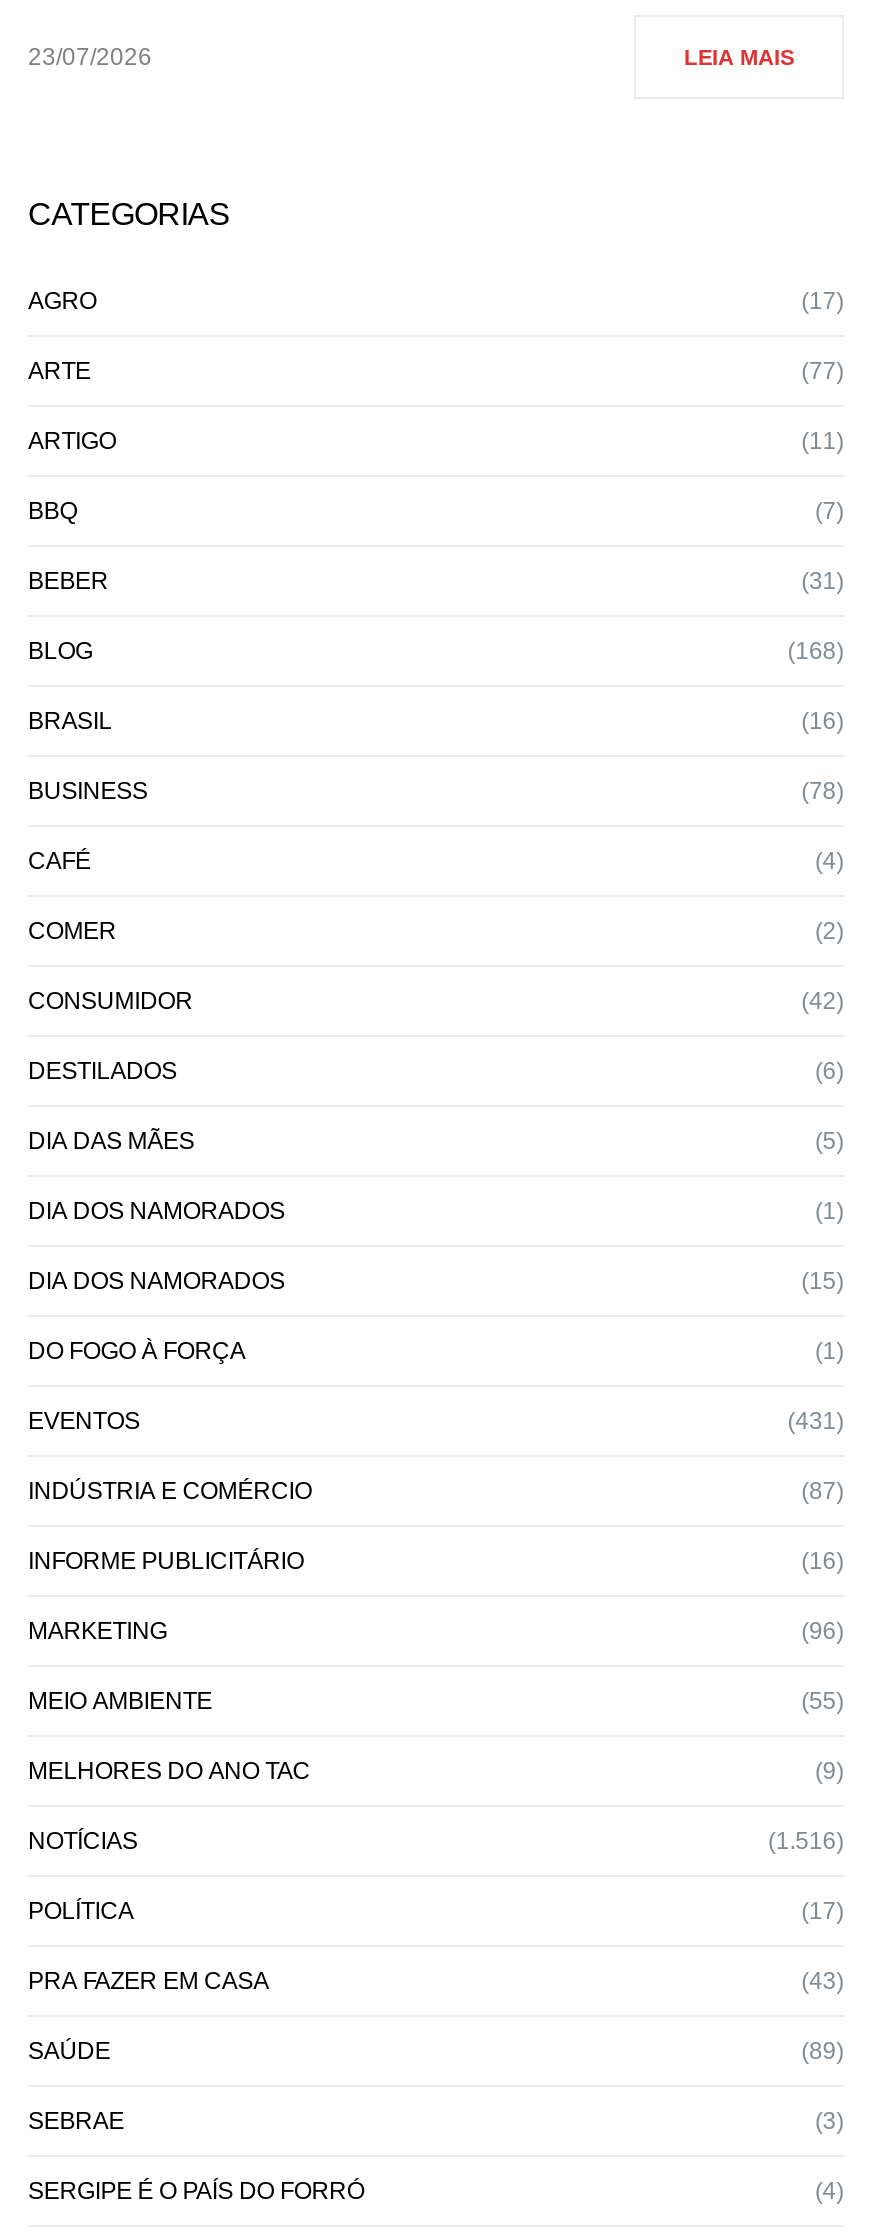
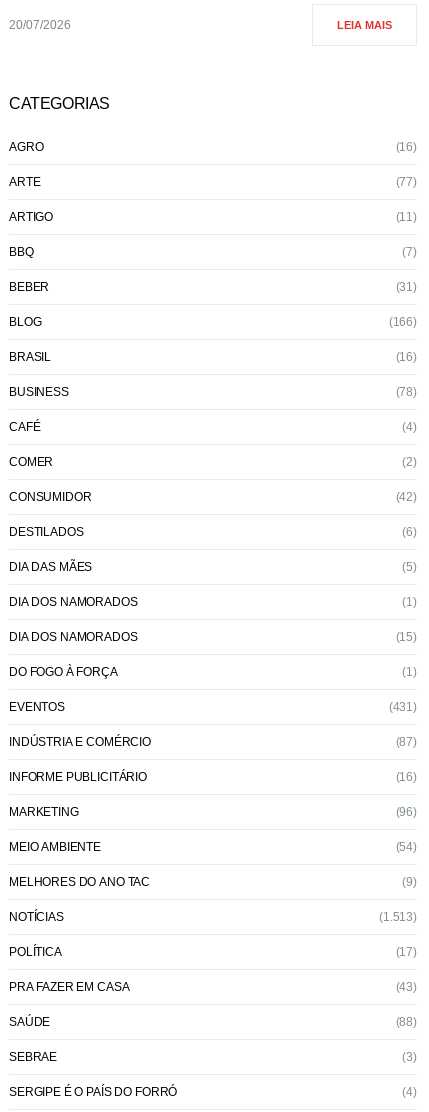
- 23/07/2026
+ 20/07/2026

- (17)
+ (16)

- (168)
+ (166)

- (55)
+ (54)

- (1.516)
+ (1.513)

- (89)
+ (88)
